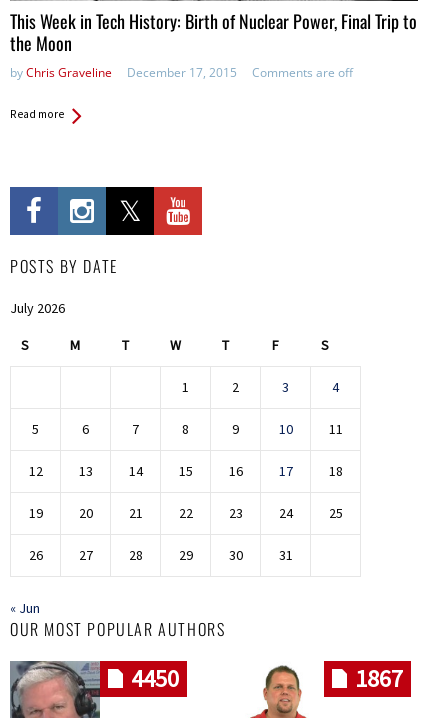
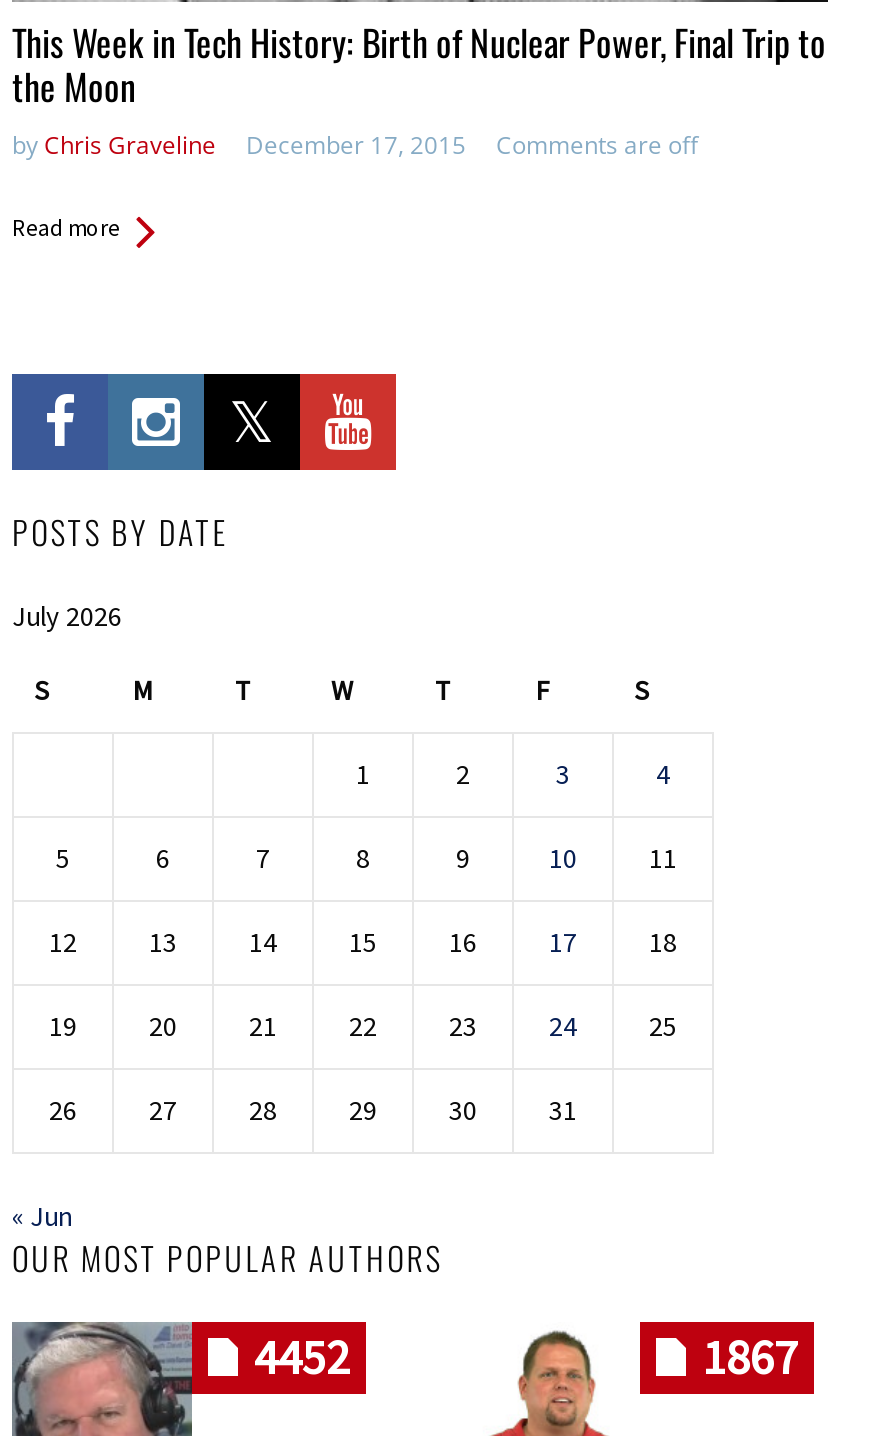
- 4450
+ 4452
